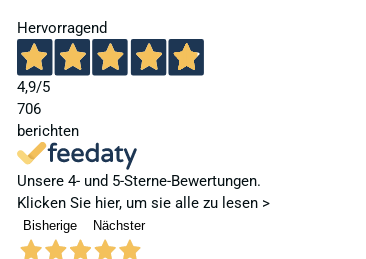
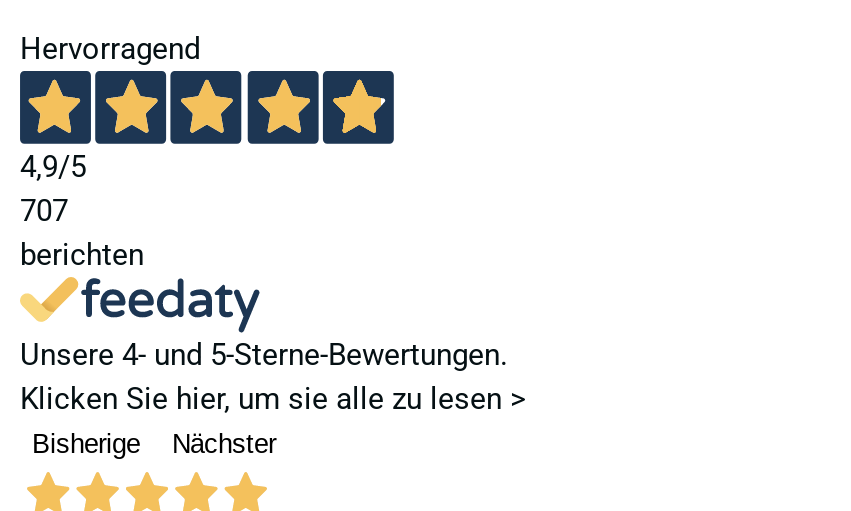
- 706
+ 707
